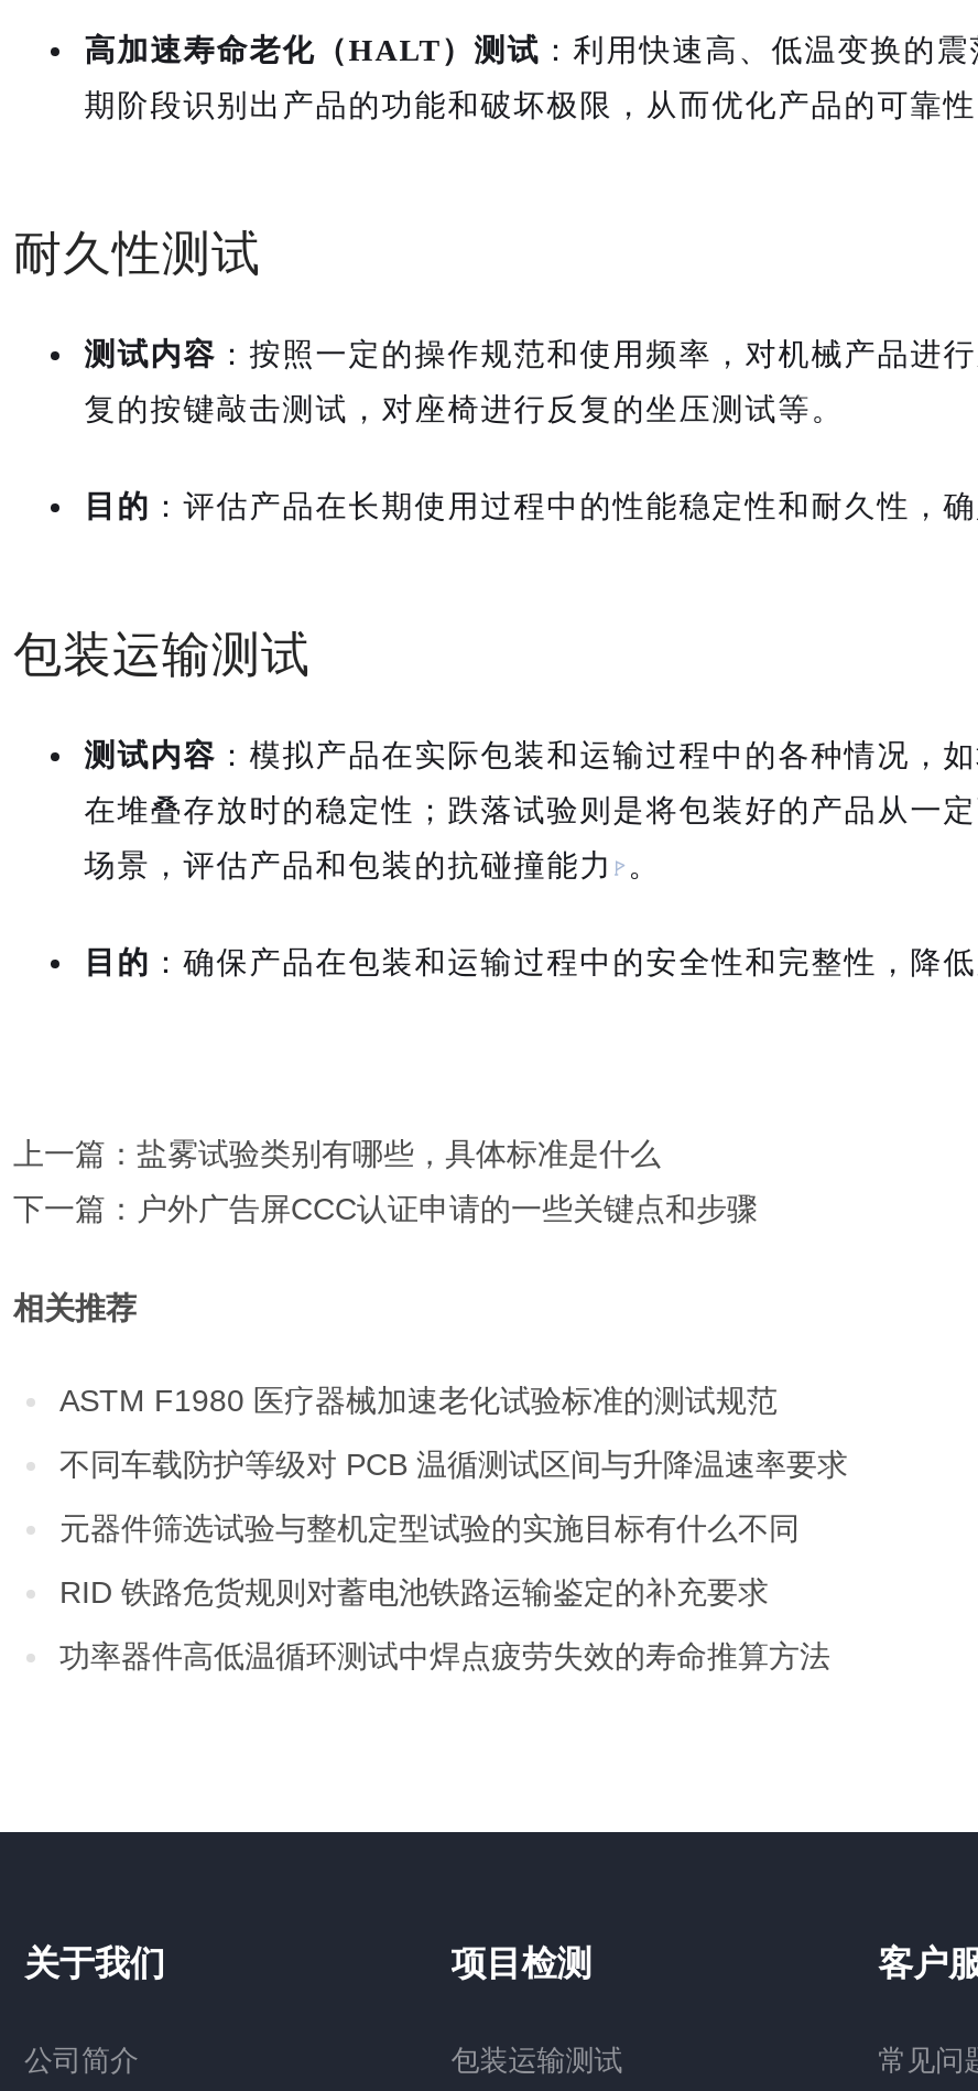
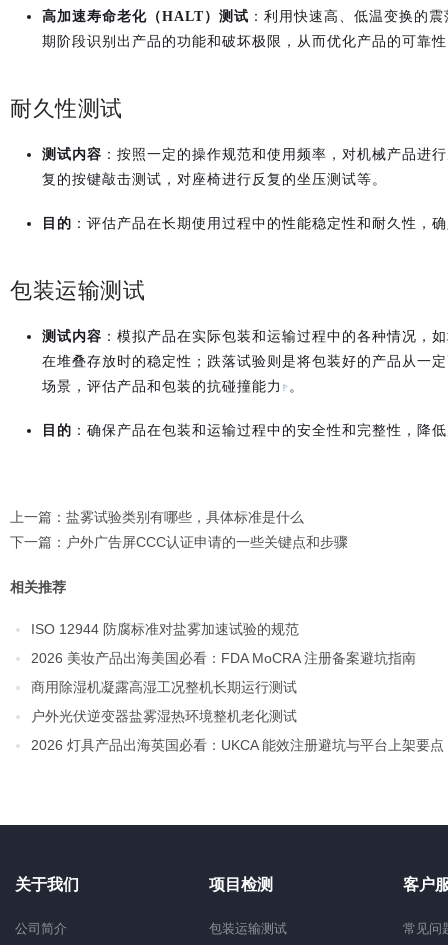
- ASTM F1980 医疗器械加速老化试验标准的测试规范
+ ISO 12944 防腐标准对盐雾加速试验的规范

- 不同车载防护等级对 PCB 温循测试区间与升降温速率要求
+ 2026 美妆产品出海美国必看：FDA MoCRA 注册备案避坑指南

- 元器件筛选试验与整机定型试验的实施目标有什么不同
+ 商用除湿机凝露高湿工况整机长期运行测试

- RID 铁路危货规则对蓄电池铁路运输鉴定的补充要求
+ 户外光伏逆变器盐雾湿热环境整机老化测试

- 功率器件高低温循环测试中焊点疲劳失效的寿命推算方法
+ 2026 灯具产品出海英国必看：UKCA 能效注册避坑与平台上架要点
